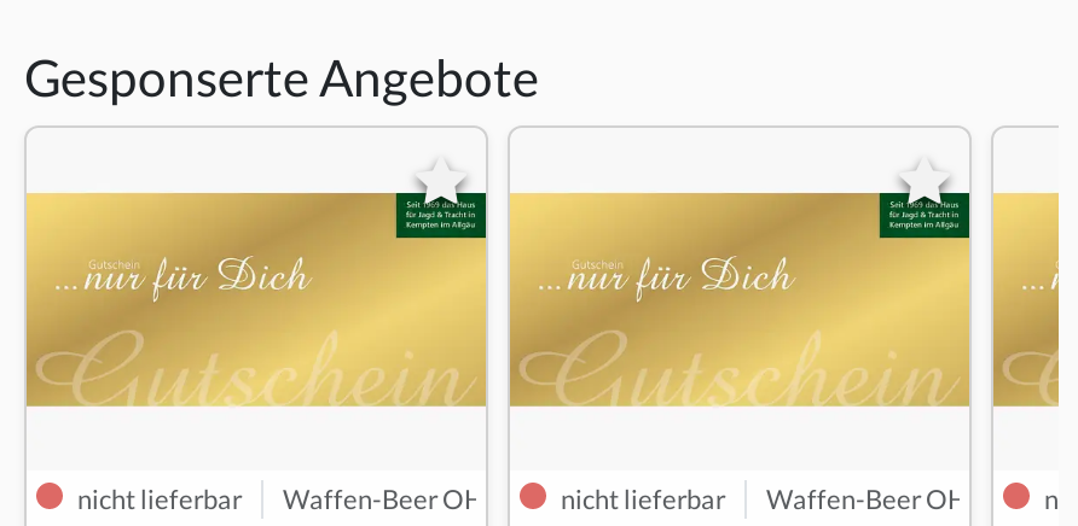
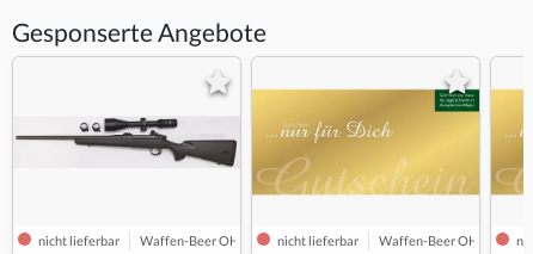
- [image]
+ [image]
